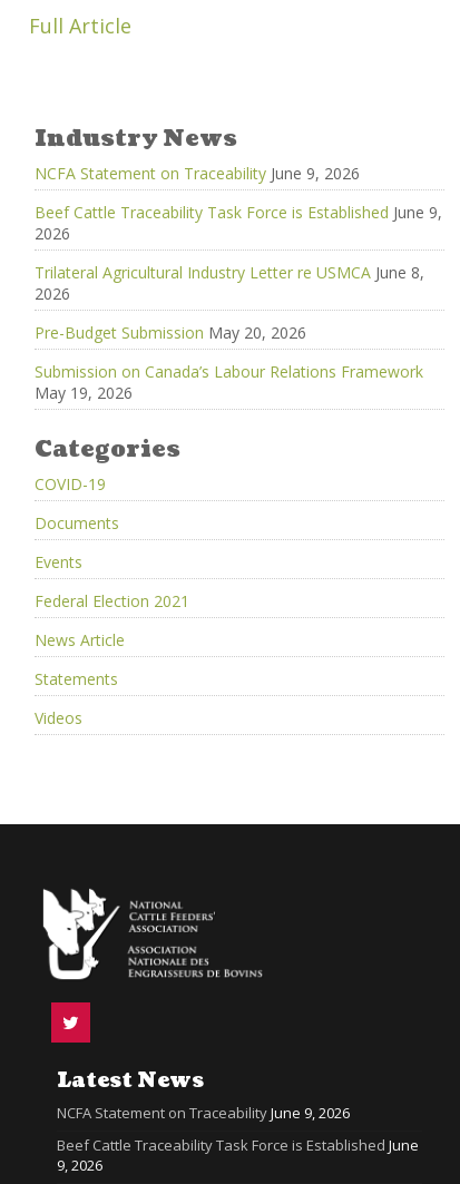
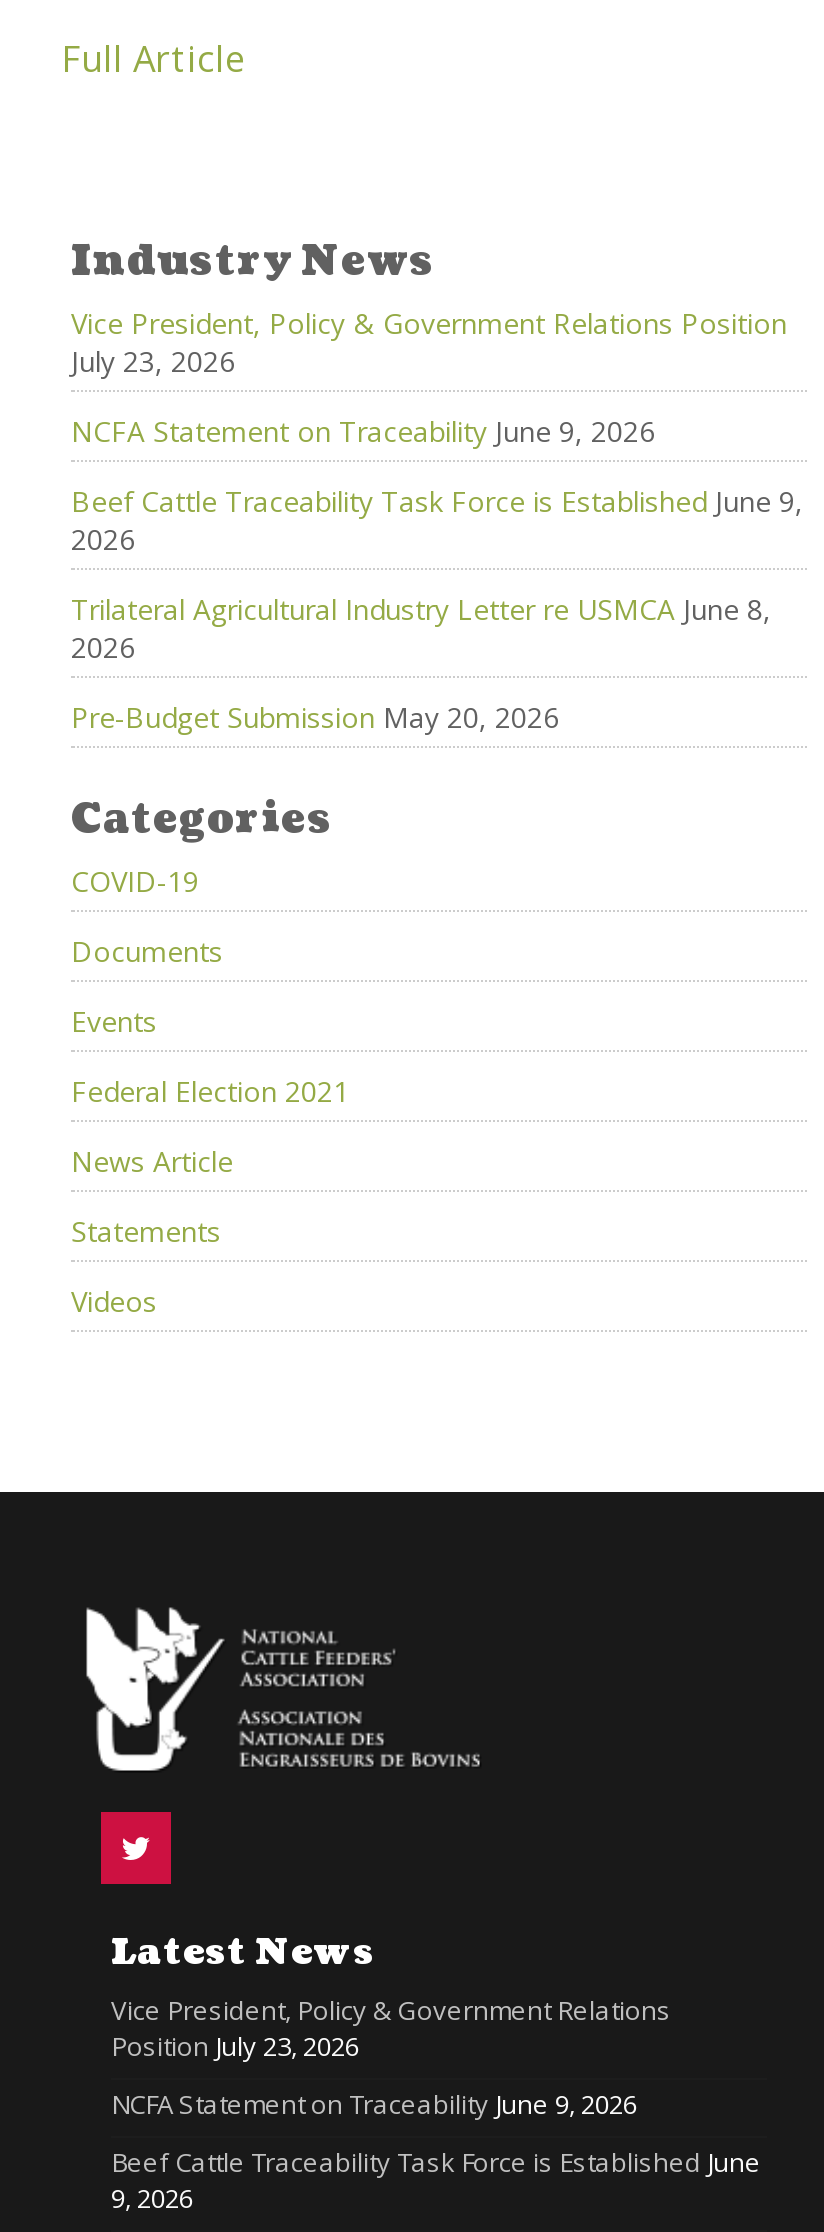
+ Vice President, Policy & Government Relations Position
+ July 23, 2026

- Submission on Canada’s Labour Relations Framework
- May 19, 2026

+ Vice President, Policy & Government Relations
+ Position July 23, 2026
